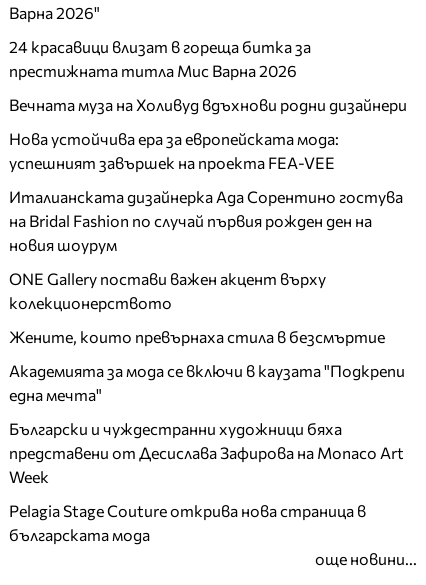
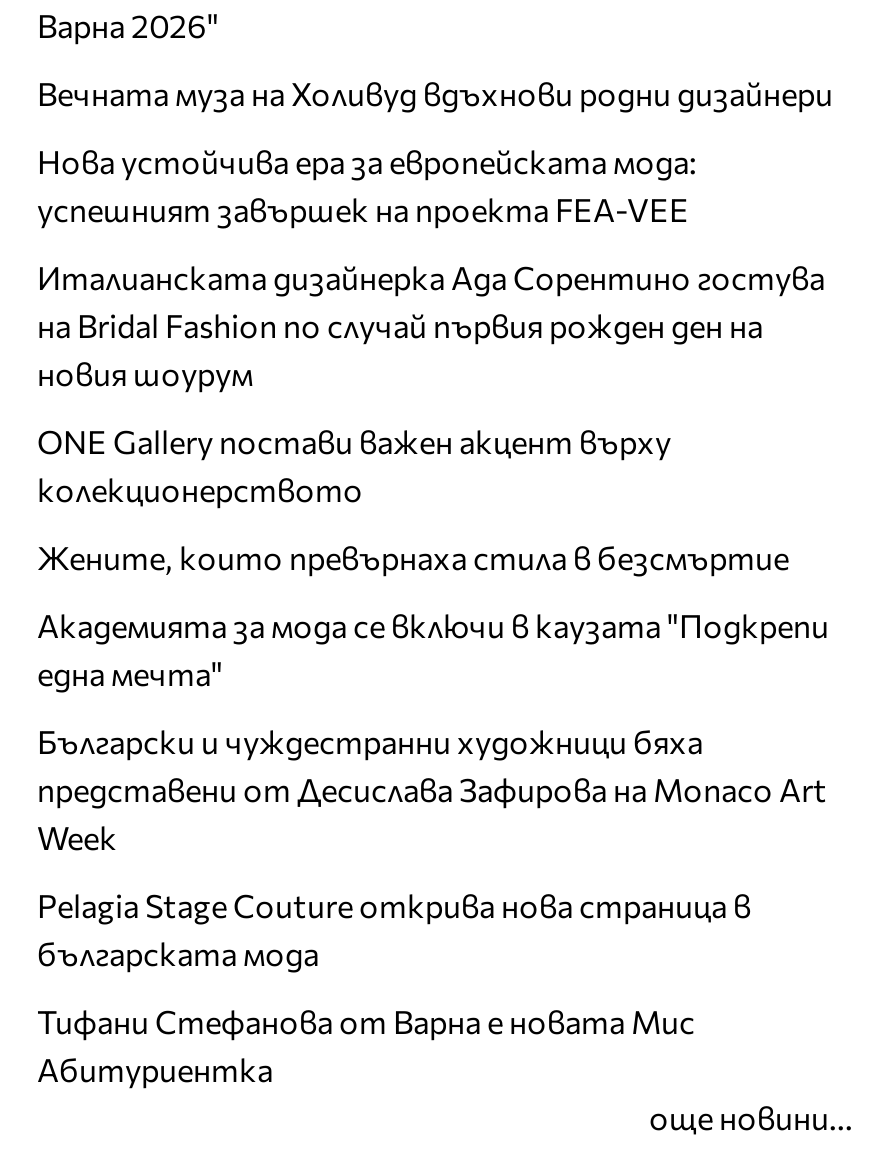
- 24 красавици влизат в гореща битка за
- престижната титла Мис Варна 2026

moved up: Вечната муза на Холивуд вдъхнови родни дизайнери | Нова устойчива ера за европейската мода: | успешният завършек на проекта FEA-VEE | ... | Pelagia Stage Couture открива нова страница в | българската мода

+ Тифани Стефанова от Варна е новата Мис
+ Абитуриентка
